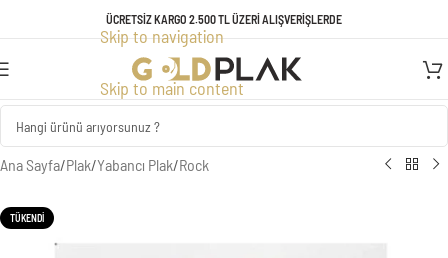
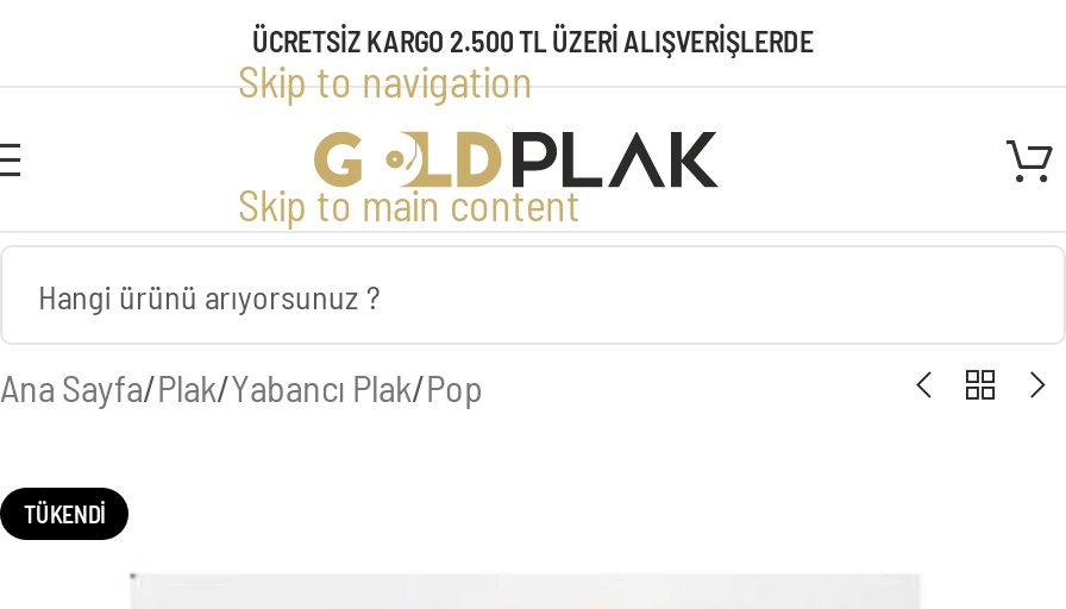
- Ana Sayfa/Plak/Yabancı Plak/Rock
+ Ana Sayfa/Plak/Yabancı Plak/Pop
